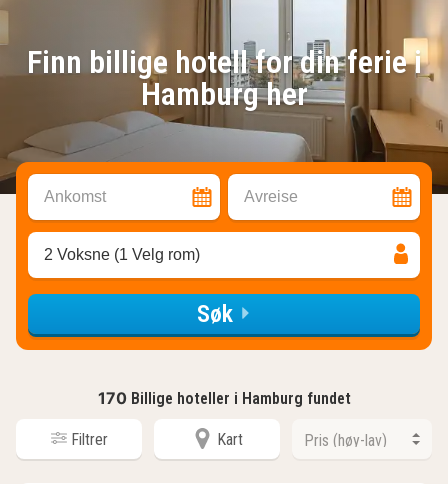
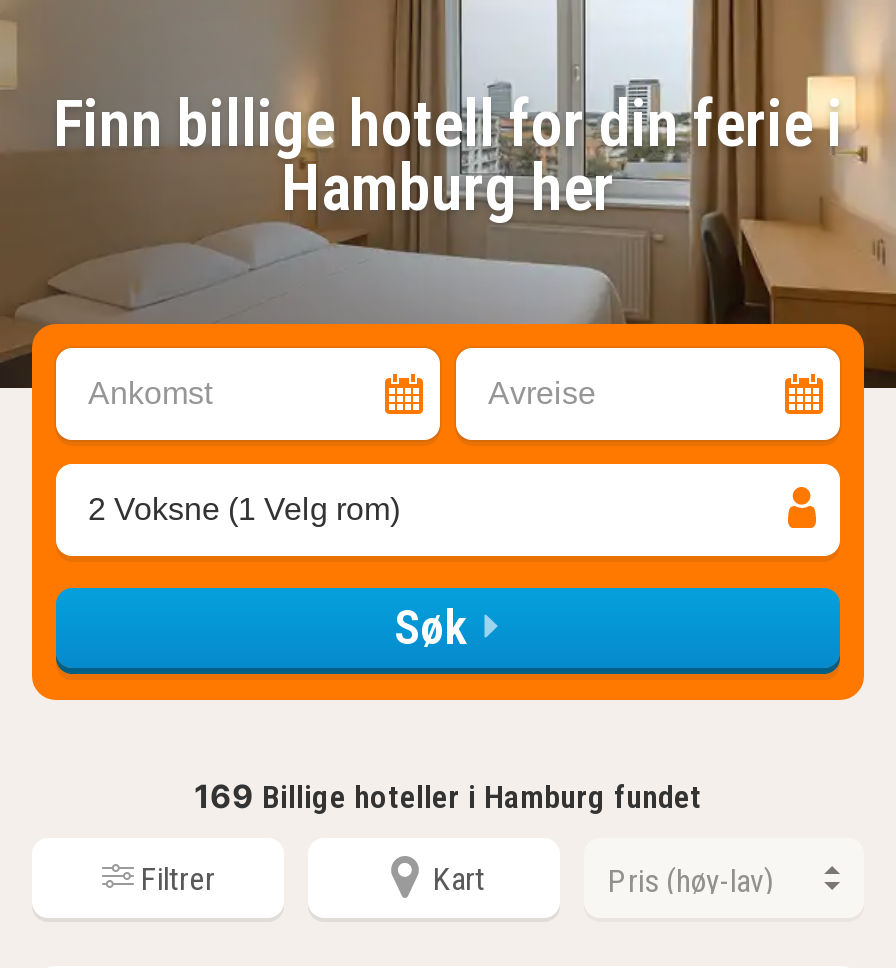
- 170 Billige hoteller i Hamburg fundet
+ 169 Billige hoteller i Hamburg fundet
